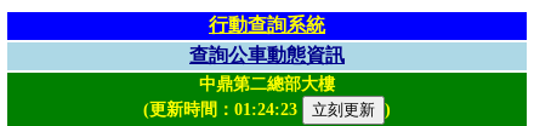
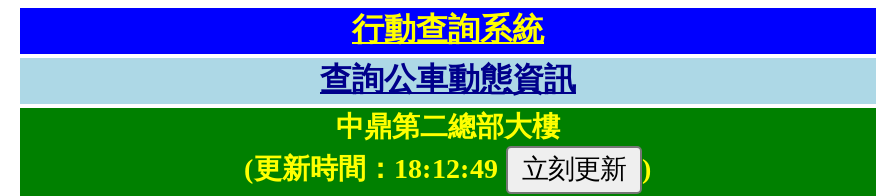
- (更新時間：01:24:23
+ (更新時間：18:12:49
